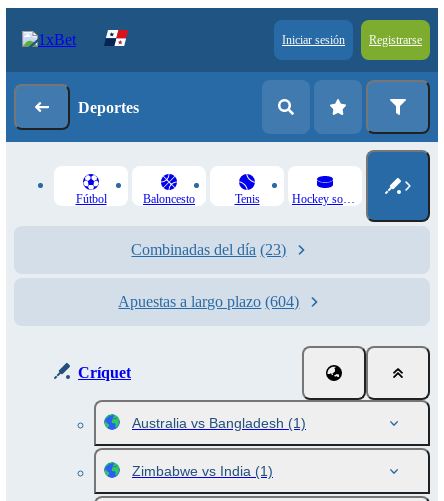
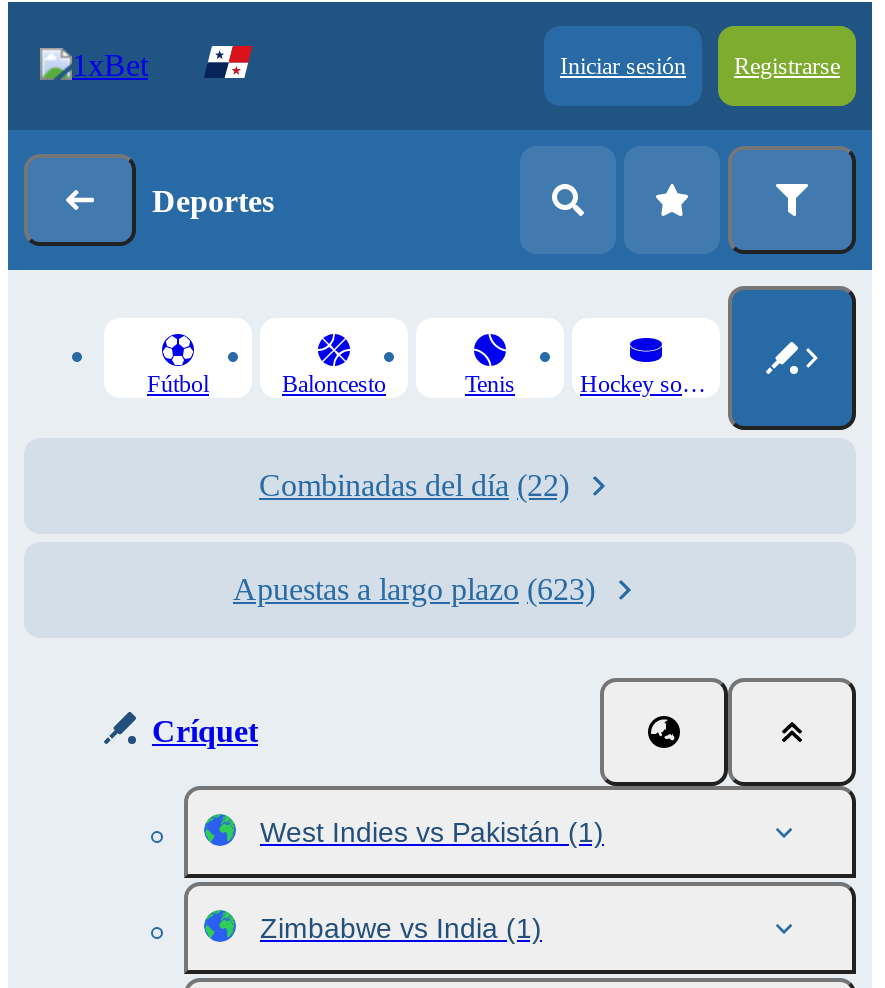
- Combinadas del día (23)
+ Combinadas del día (22)

- Apuestas a largo plazo (604)
+ Apuestas a largo plazo (623)

- Australia vs Bangladesh (1)
+ West Indies vs Pakistán (1)
